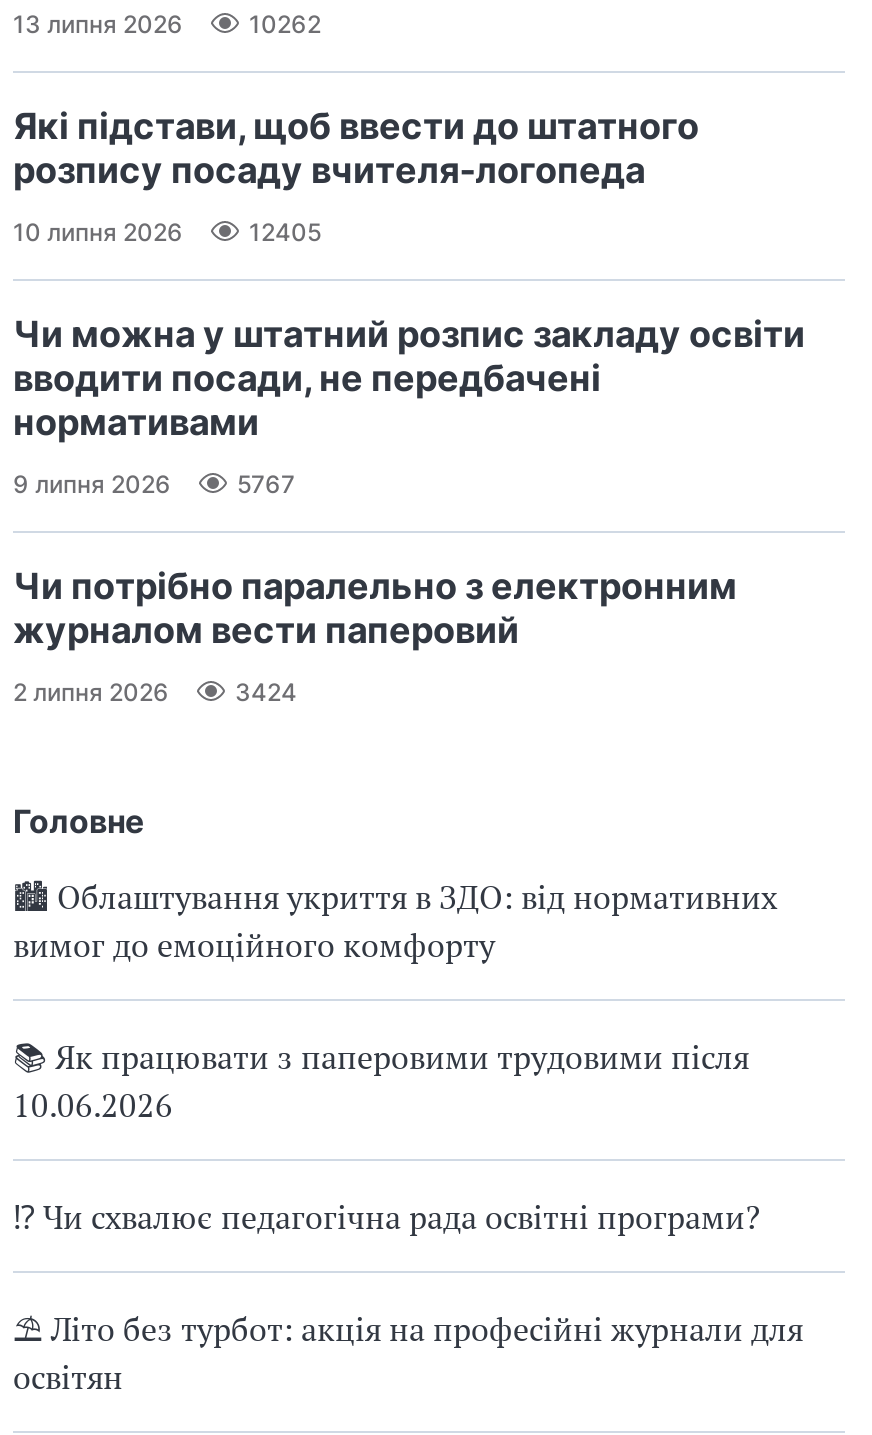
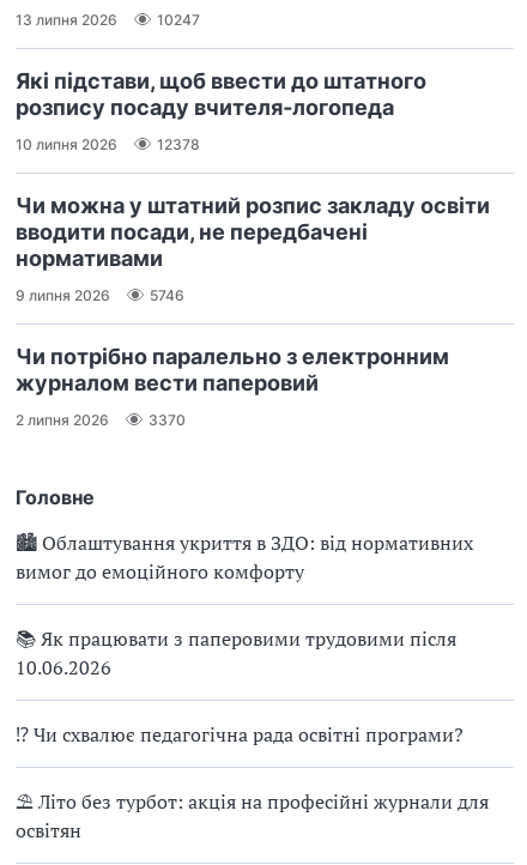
- 10262
+ 10247

- 12405
+ 12378

- 5767
+ 5746

- 3424
+ 3370
